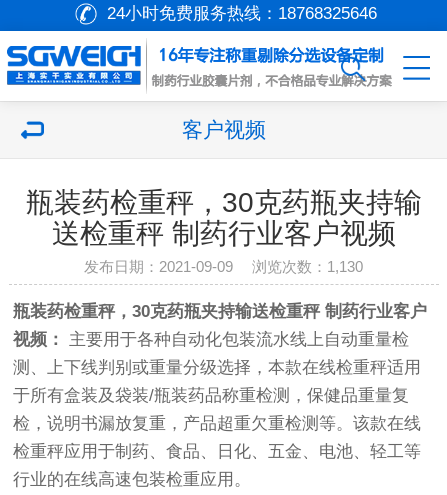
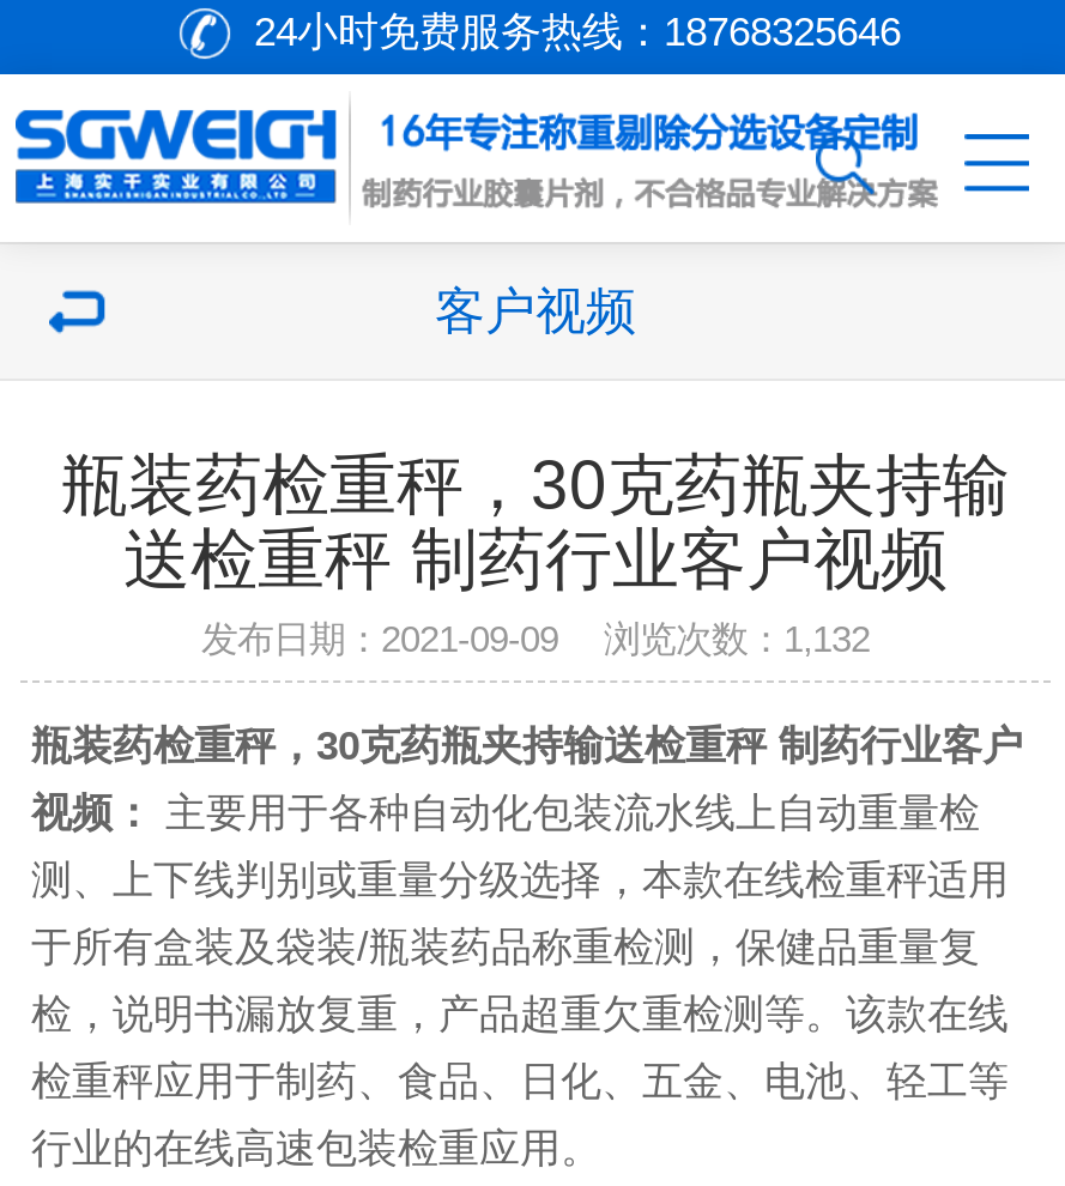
- 发布日期：2021-09-09 浏览次数：1,130
+ 发布日期：2021-09-09 浏览次数：1,132
